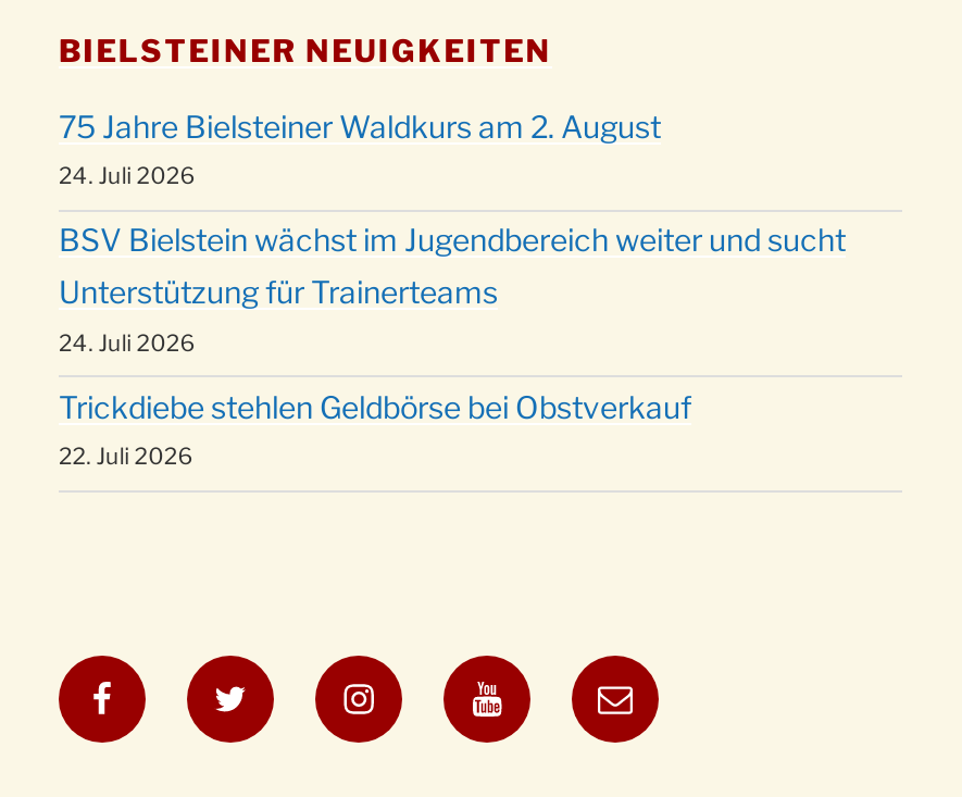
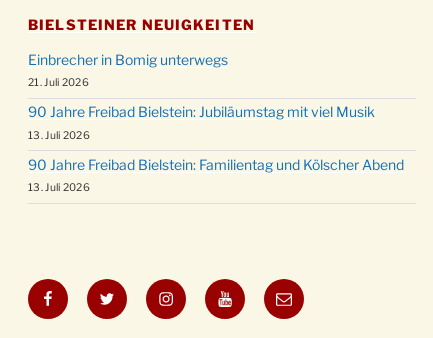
- 75 Jahre Bielsteiner Waldkurs am 2. August
+ Einbrecher in Bomig unterwegs

- 24. Juli 2026
+ 21. Juli 2026

- BSV Bielstein wächst im Jugendbereich weiter und sucht
- Unterstützung für Trainerteams
+ 90 Jahre Freibad Bielstein: Jubiläumstag mit viel Musik

- 24. Juli 2026
+ 13. Juli 2026

- Trickdiebe stehlen Geldbörse bei Obstverkauf
+ 90 Jahre Freibad Bielstein: Familientag und Kölscher Abend

- 22. Juli 2026
+ 13. Juli 2026
